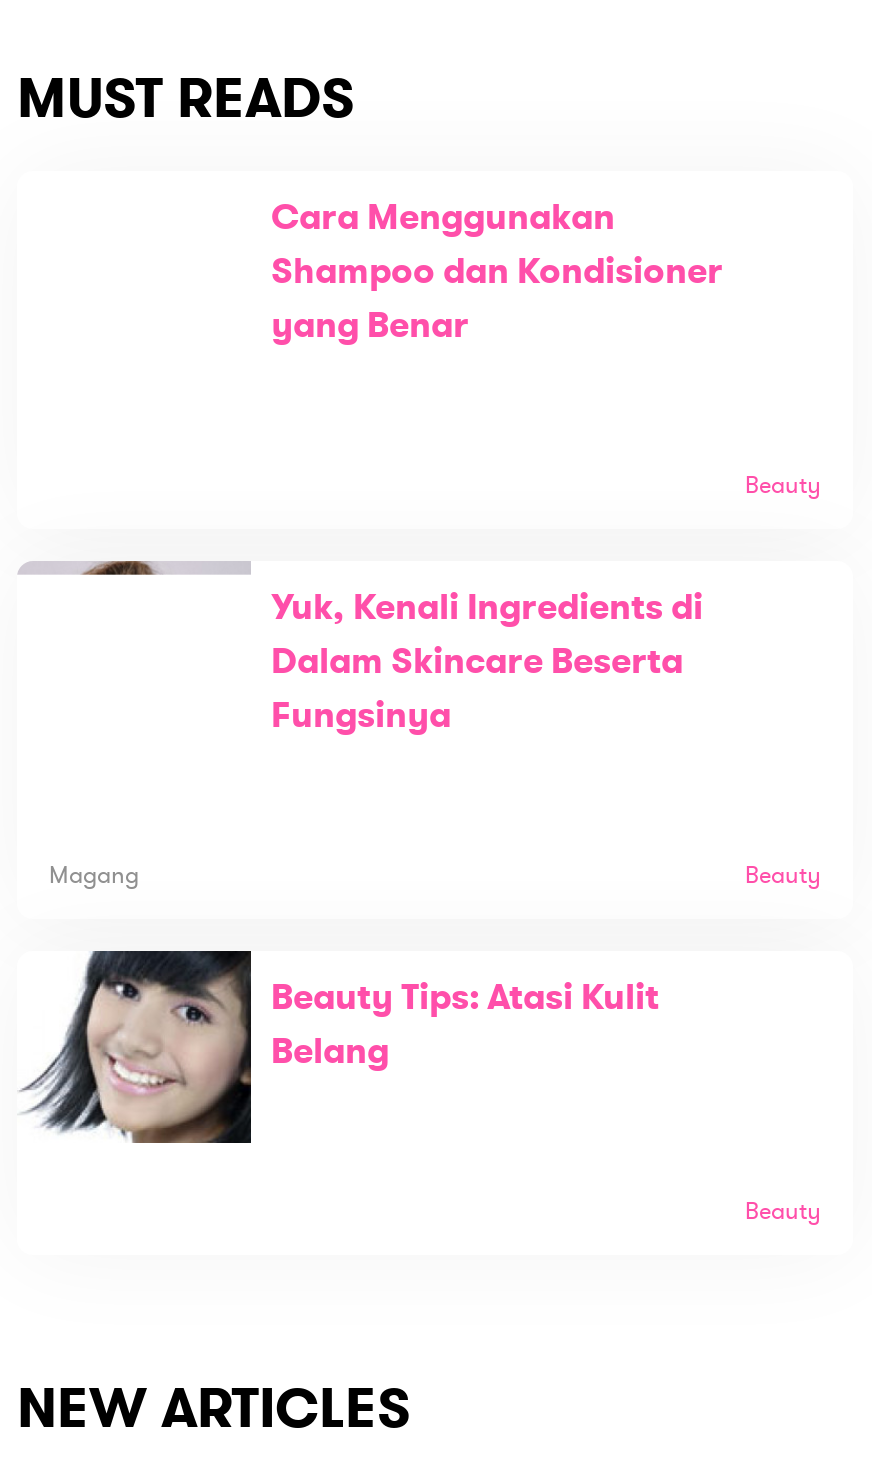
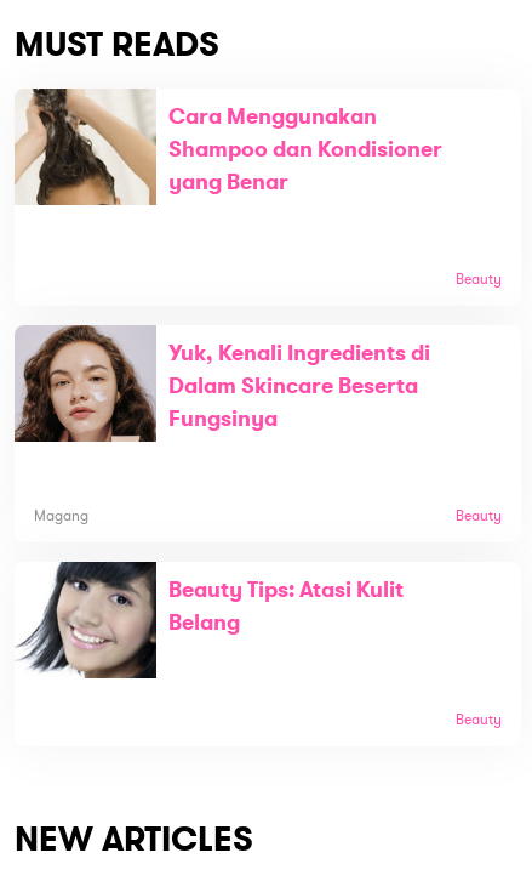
+ [image]

+ [image]
